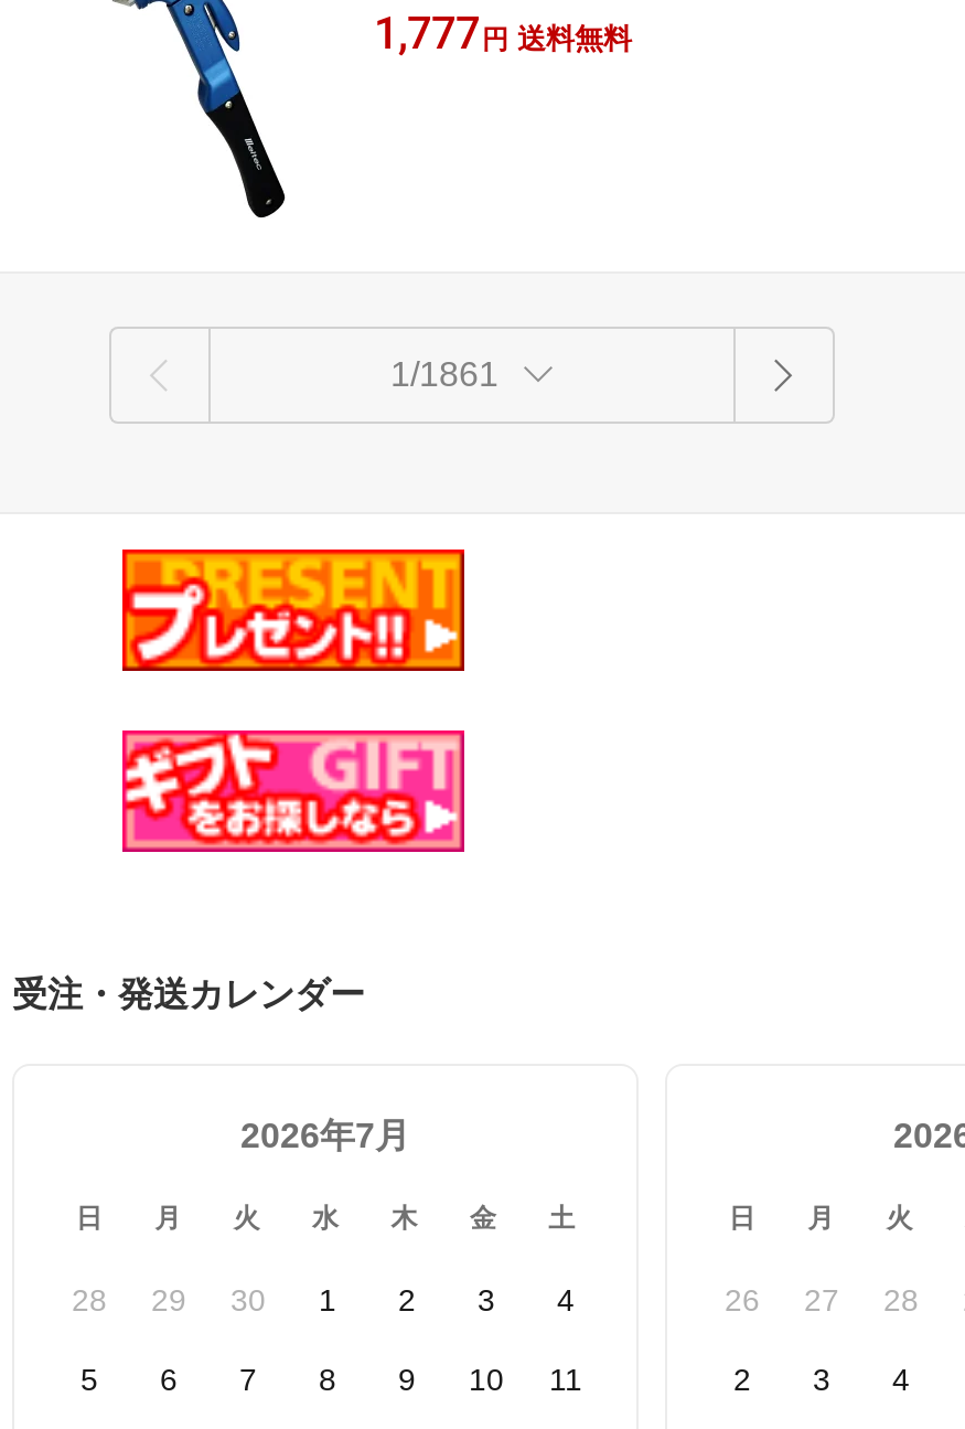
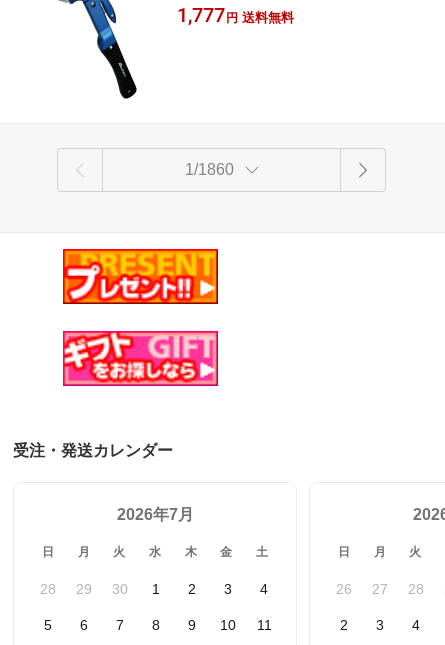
- 1/1861
+ 1/1860
